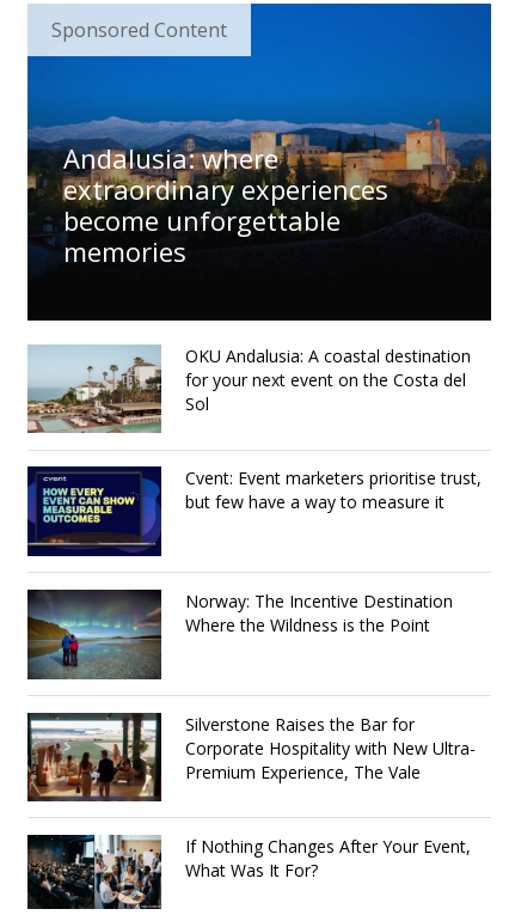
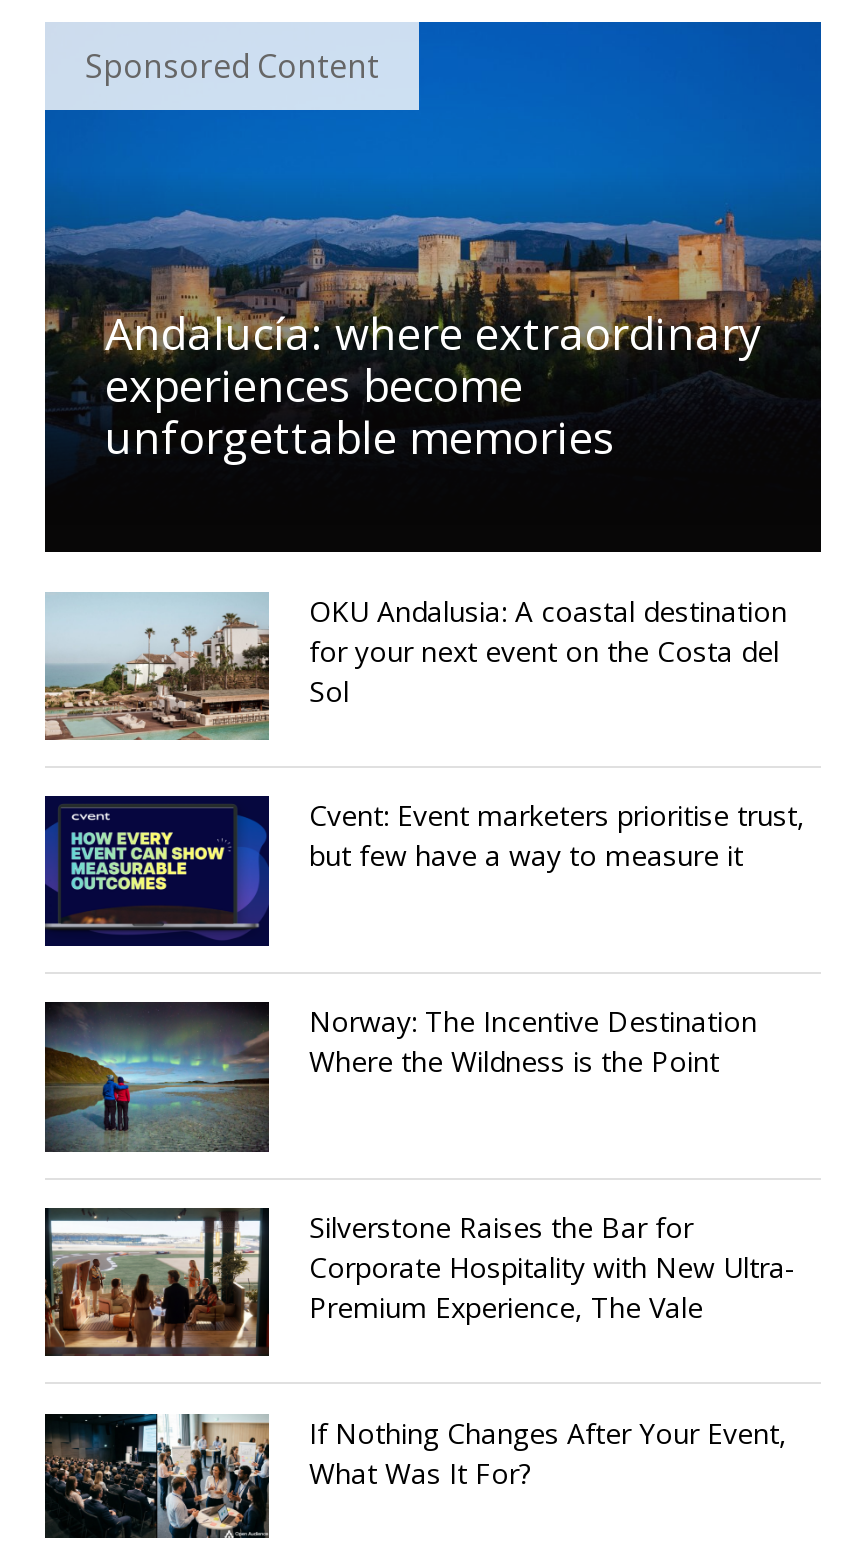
- Andalusia: where
- extraordinary experiences
- become unforgettable
- memories
+ Andalucía: where extraordinary
+ experiences become
+ unforgettable memories
